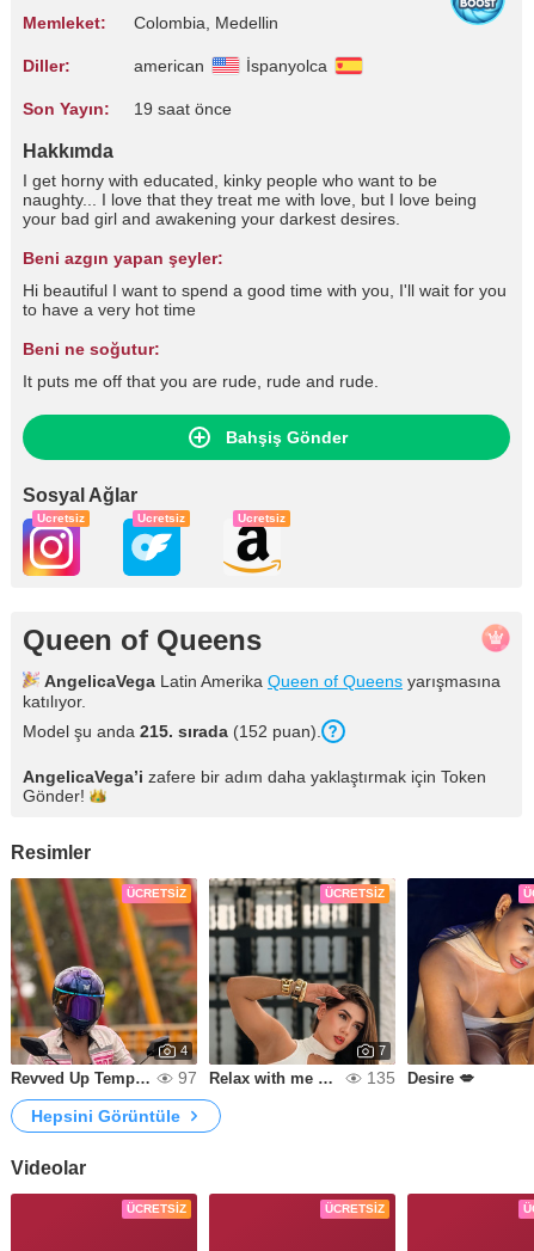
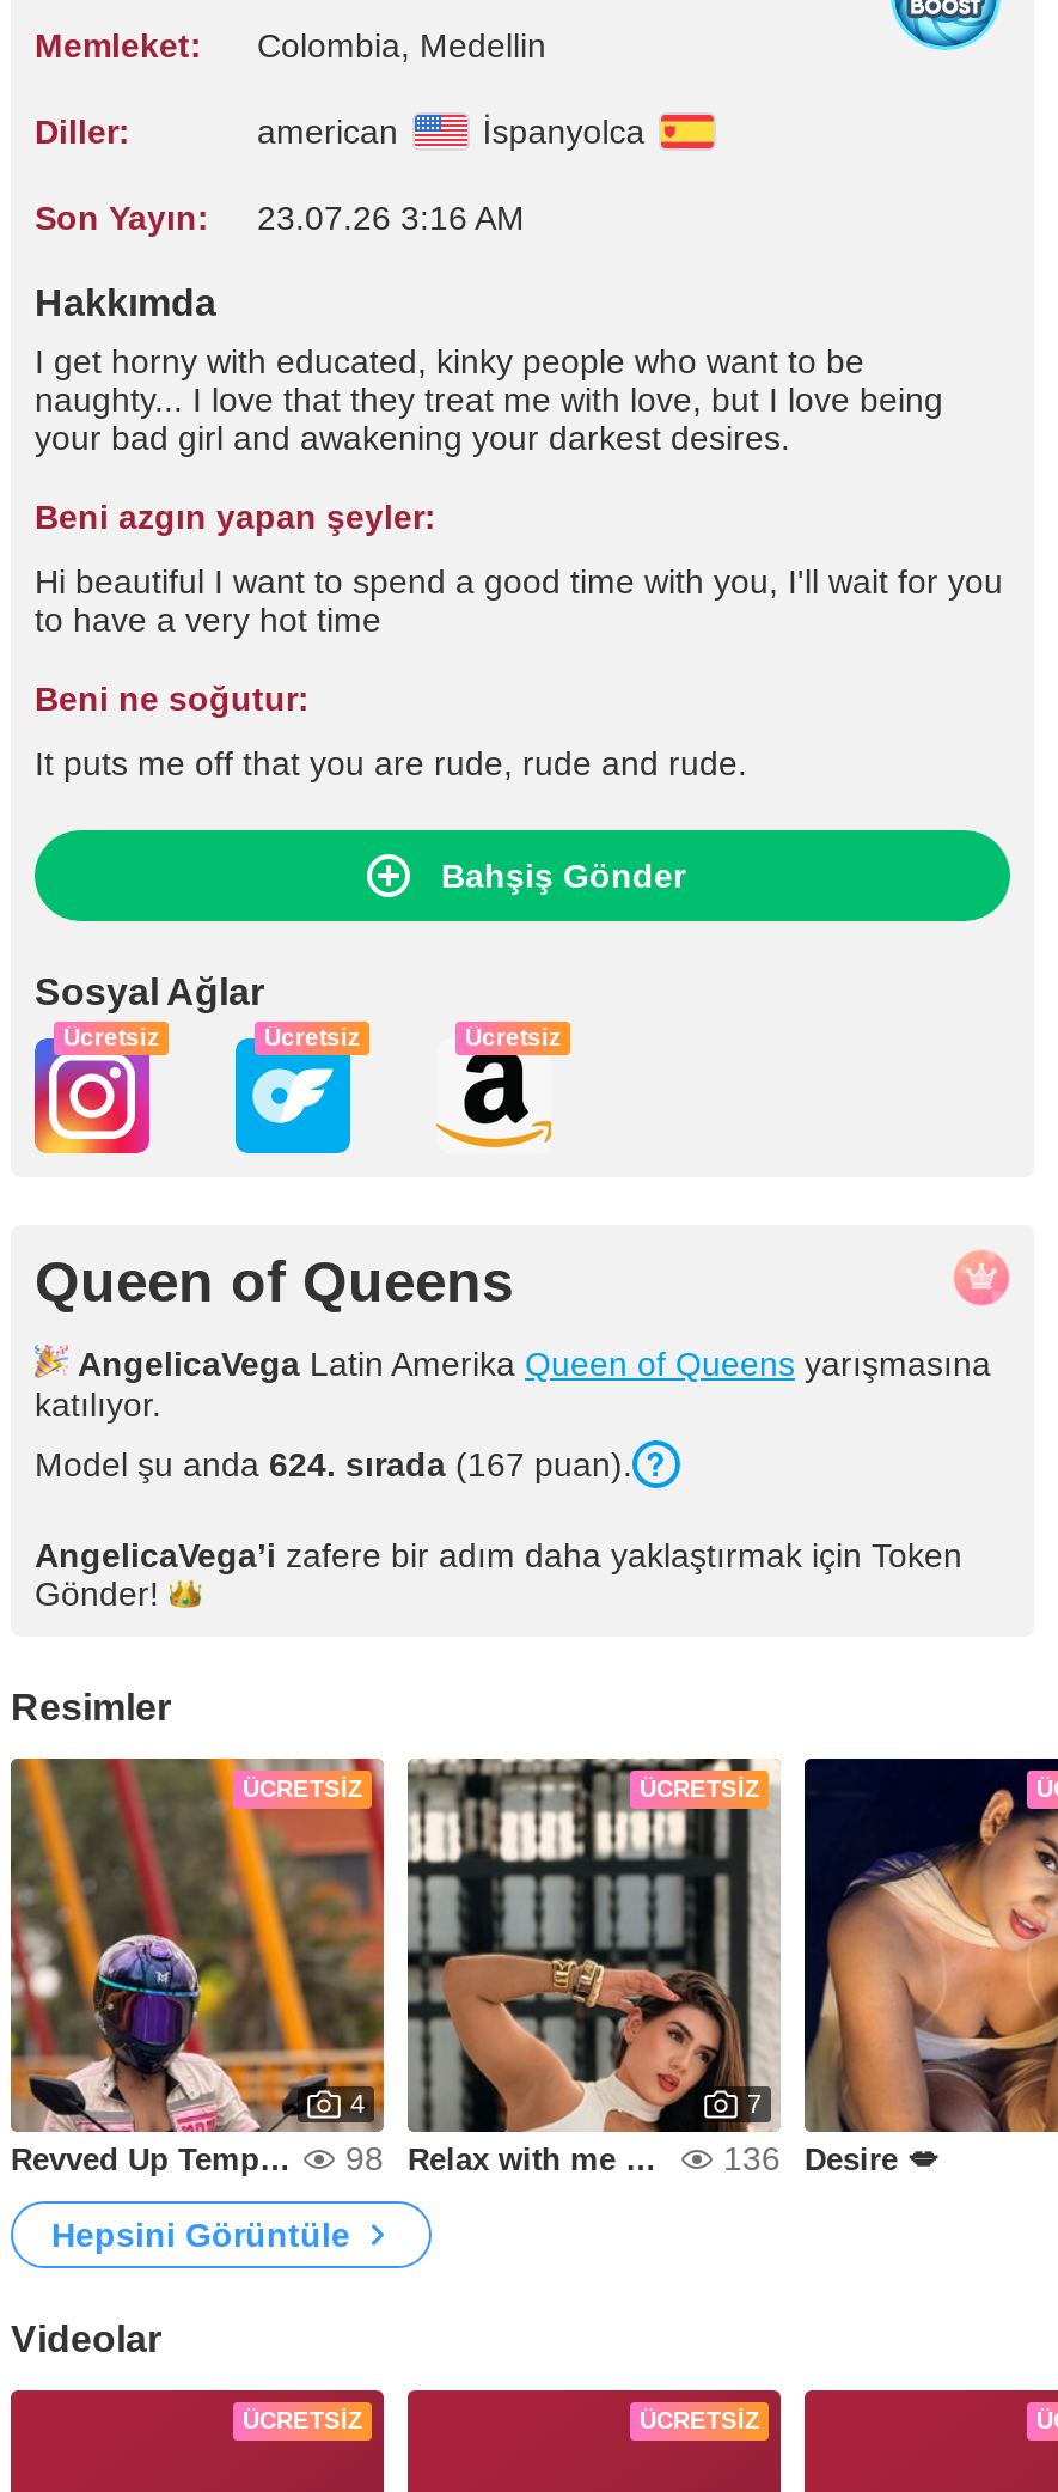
- Son Yayın: 19 saat önce
+ Son Yayın: 23.07.26 3:16 AM

- Model şu anda 215. sırada (152 puan).
+ Model şu anda 624. sırada (167 puan).

- 97
+ 98

- 135
+ 136
